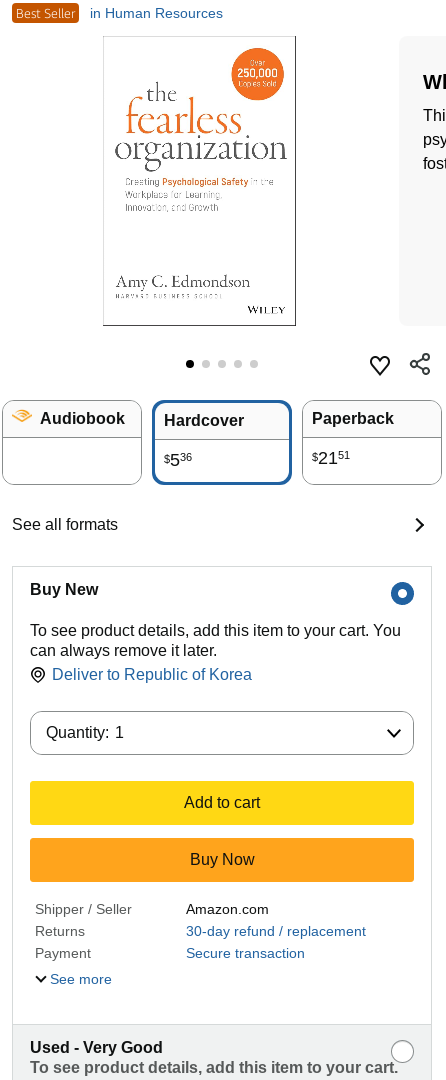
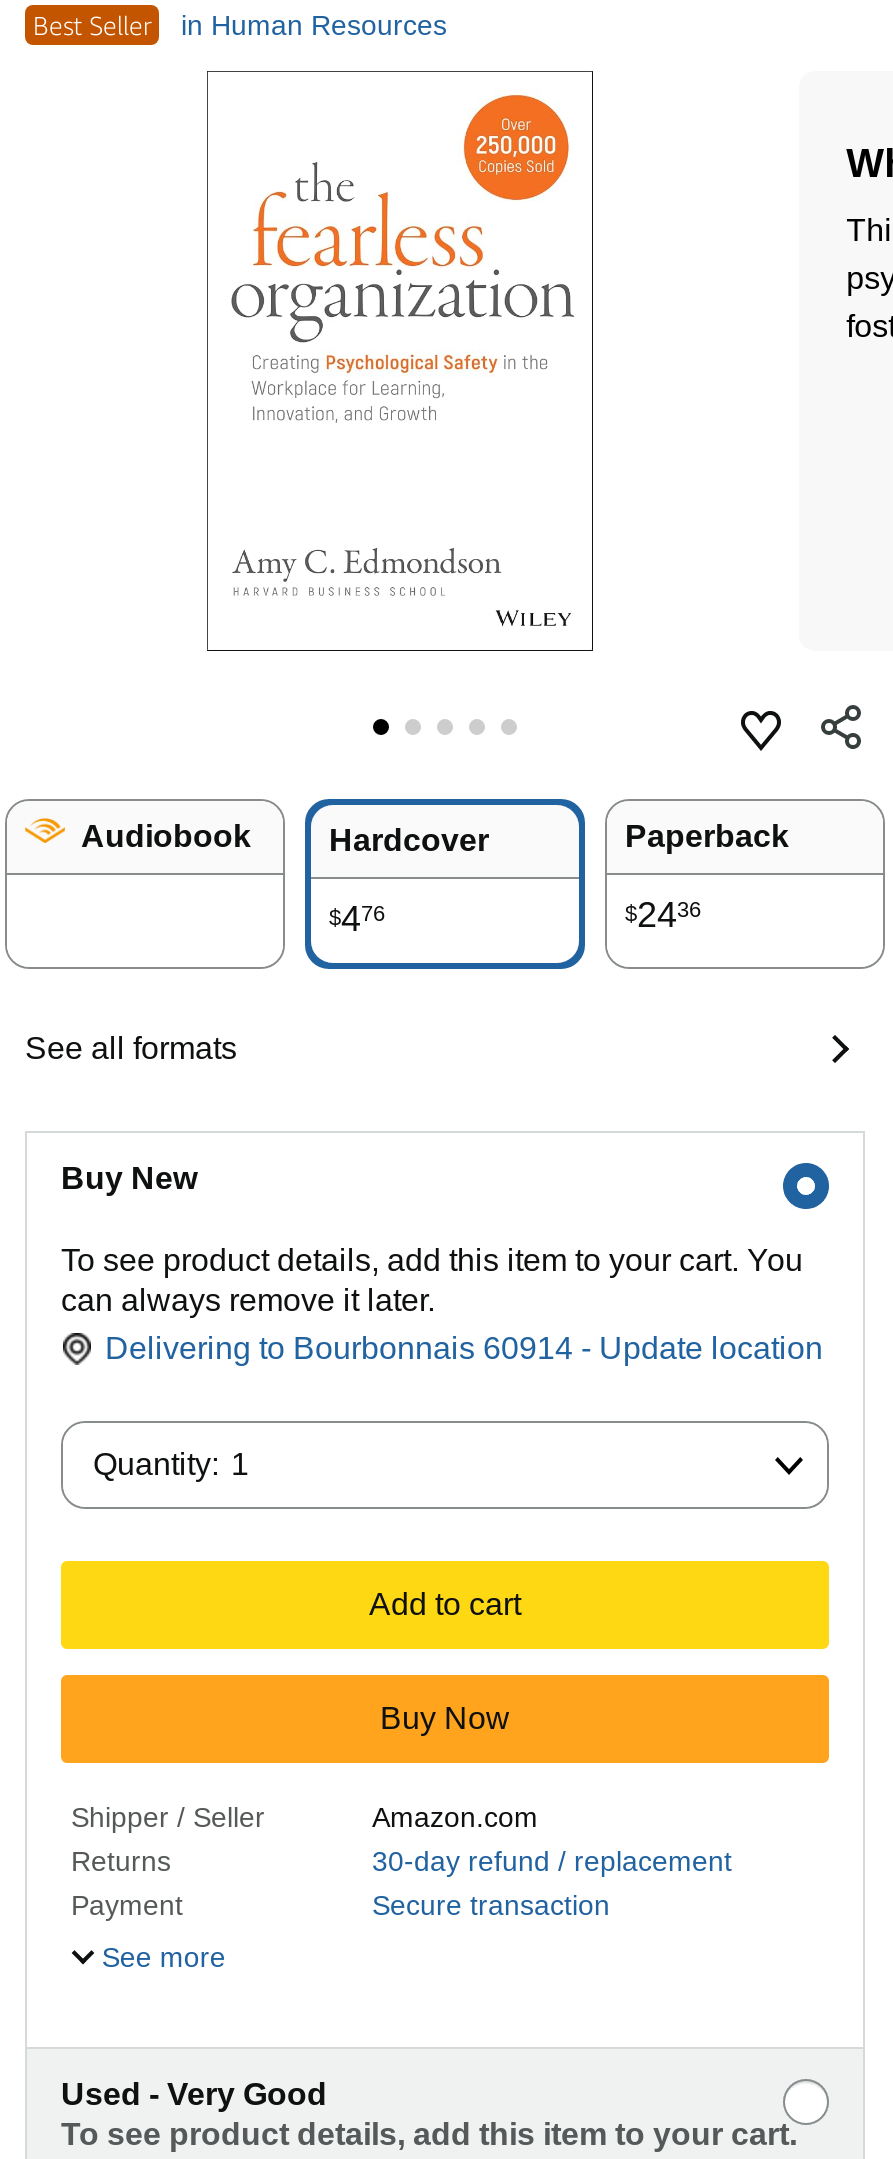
- $536
+ $476

- $2151
+ $2436

- Deliver to Republic of Korea
+ Delivering to Bourbonnais 60914 - Update location
